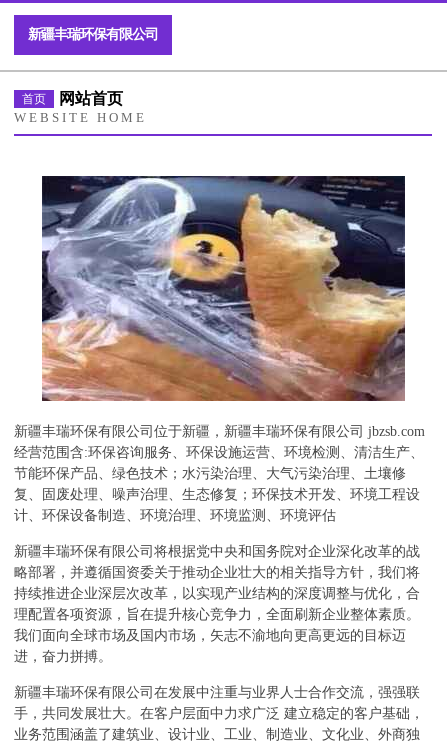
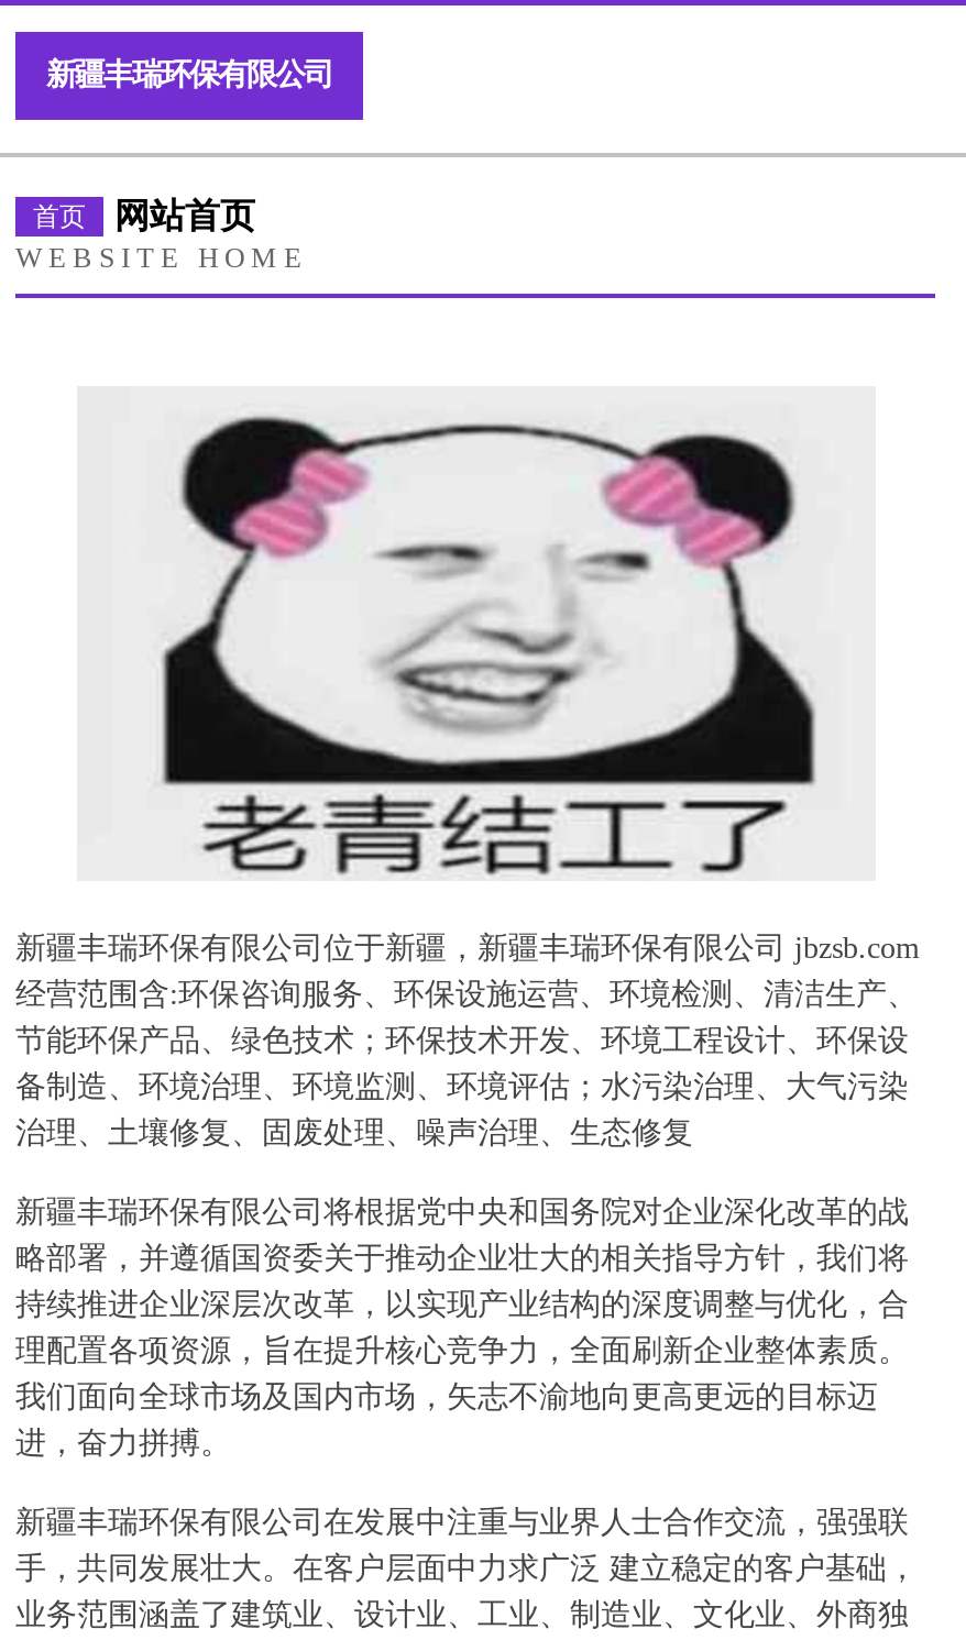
- [image]
+ [image]

- 节能环保产品、绿色技术；水污染治理、大气污染治理、土壤修
- 复、固废处理、噪声治理、生态修复；环保技术开发、环境工程设
- 计、环保设备制造、环境治理、环境监测、环境评估
+ 节能环保产品、绿色技术；环保技术开发、环境工程设计、环保设
+ 备制造、环境治理、环境监测、环境评估；水污染治理、大气污染
+ 治理、土壤修复、固废处理、噪声治理、生态修复
